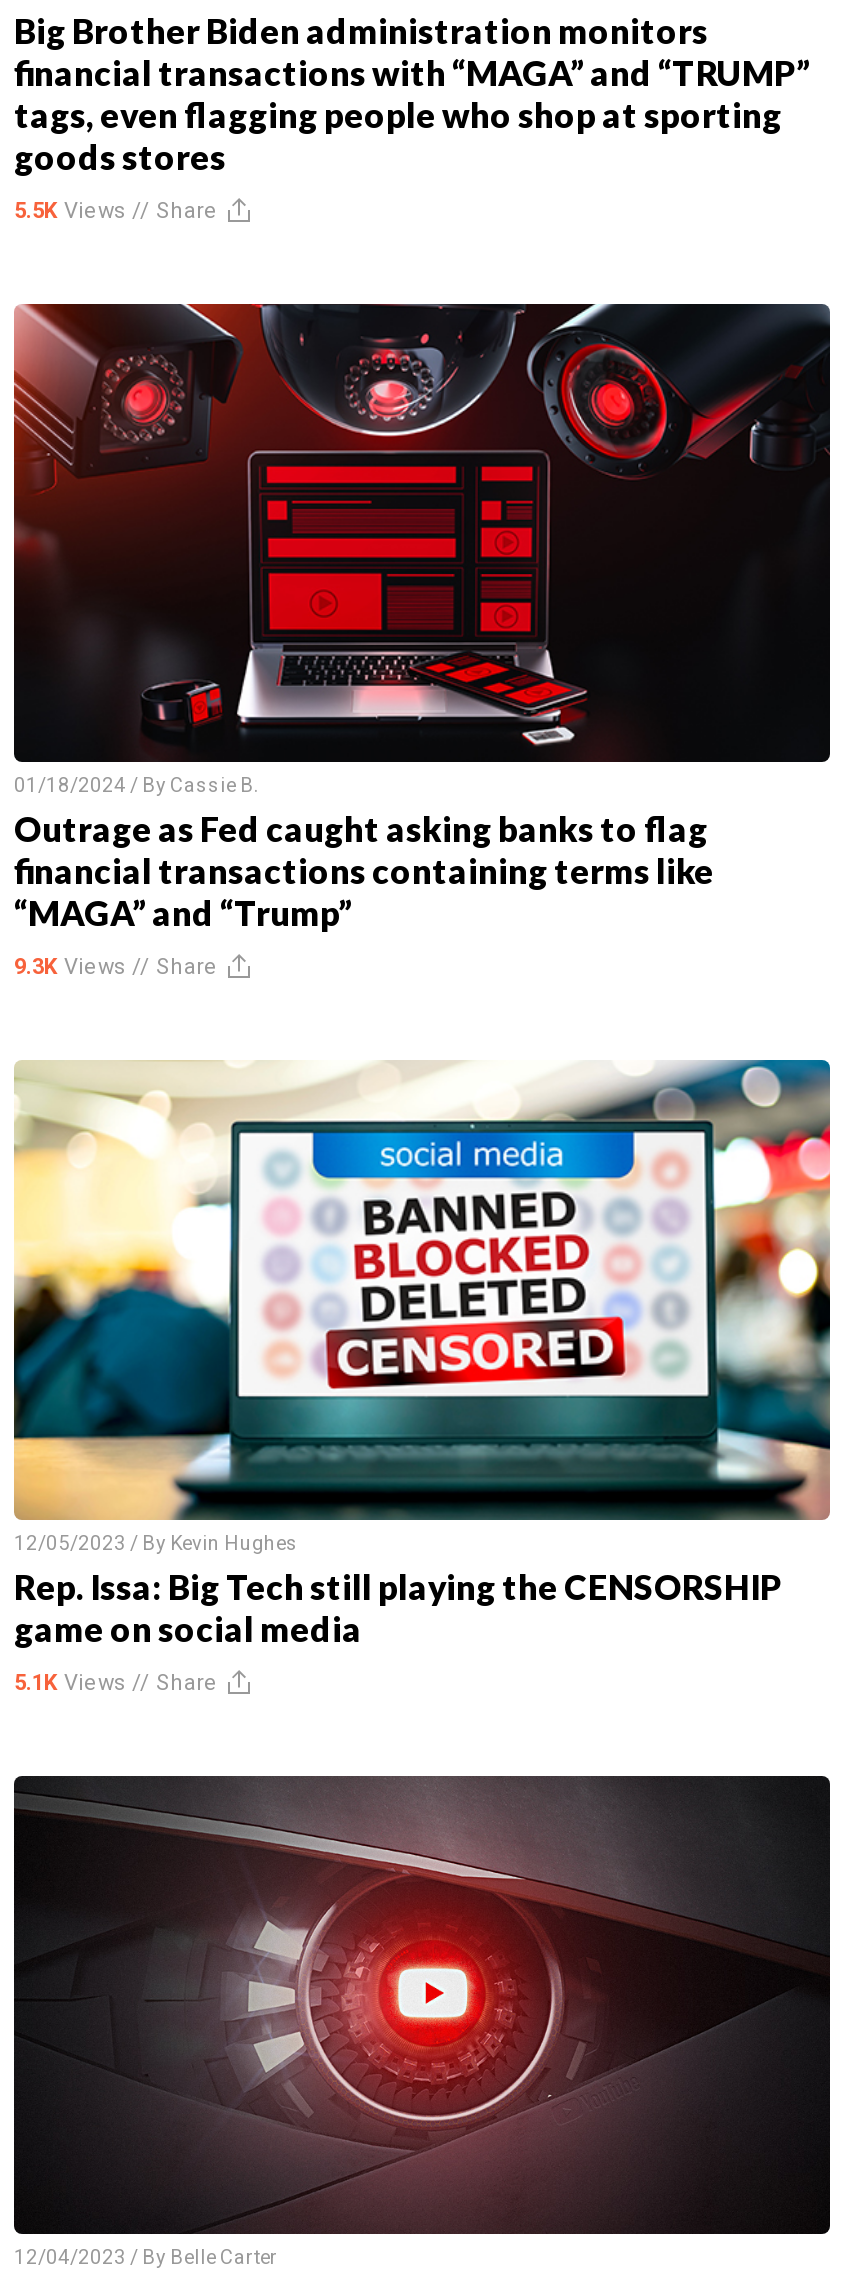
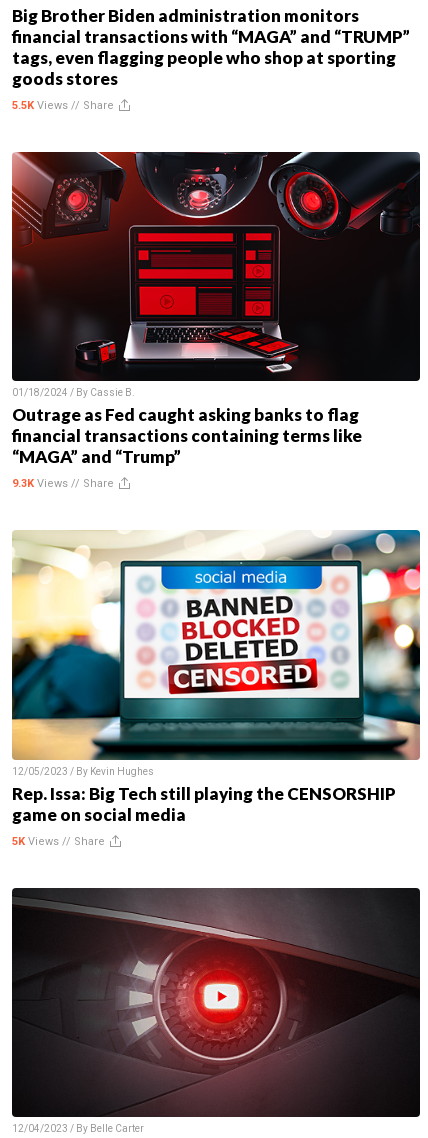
- 5.1K Views // Share
+ 5K Views // Share
